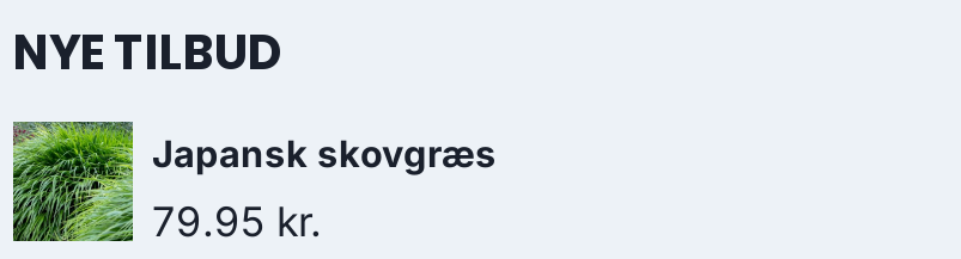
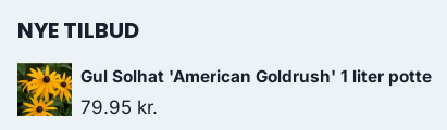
- [image]
- Japansk skovgræs
+ [image]
+ Gul Solhat 'American Goldrush' 1 liter potte
